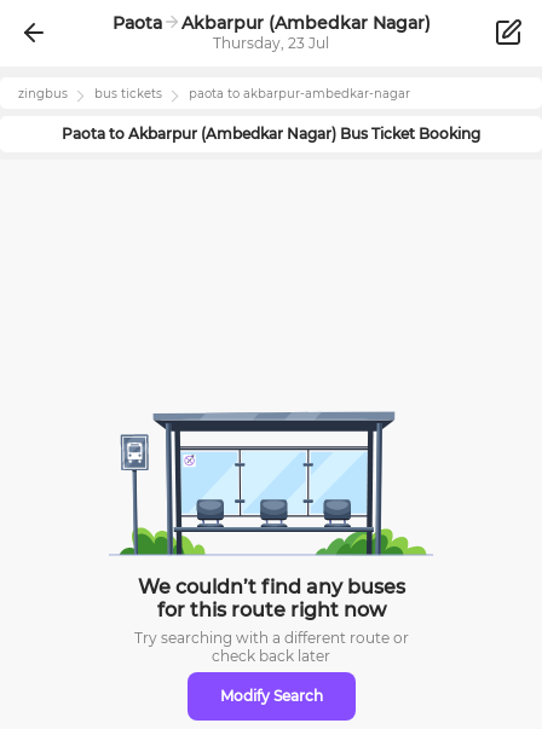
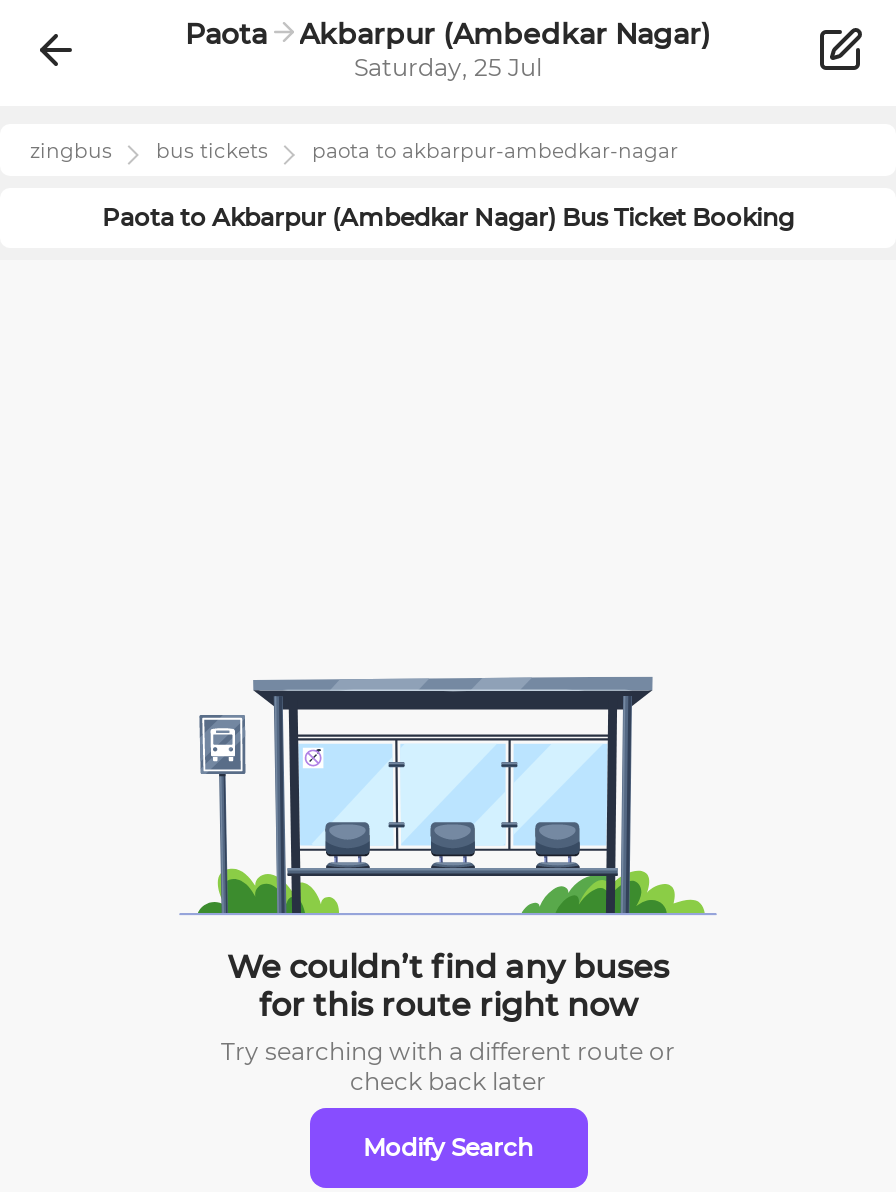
- Thursday, 23 Jul
+ Saturday, 25 Jul
